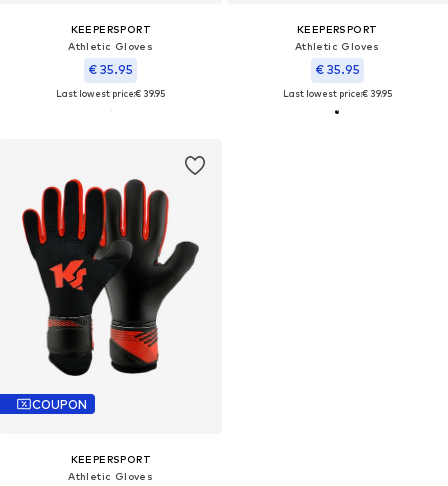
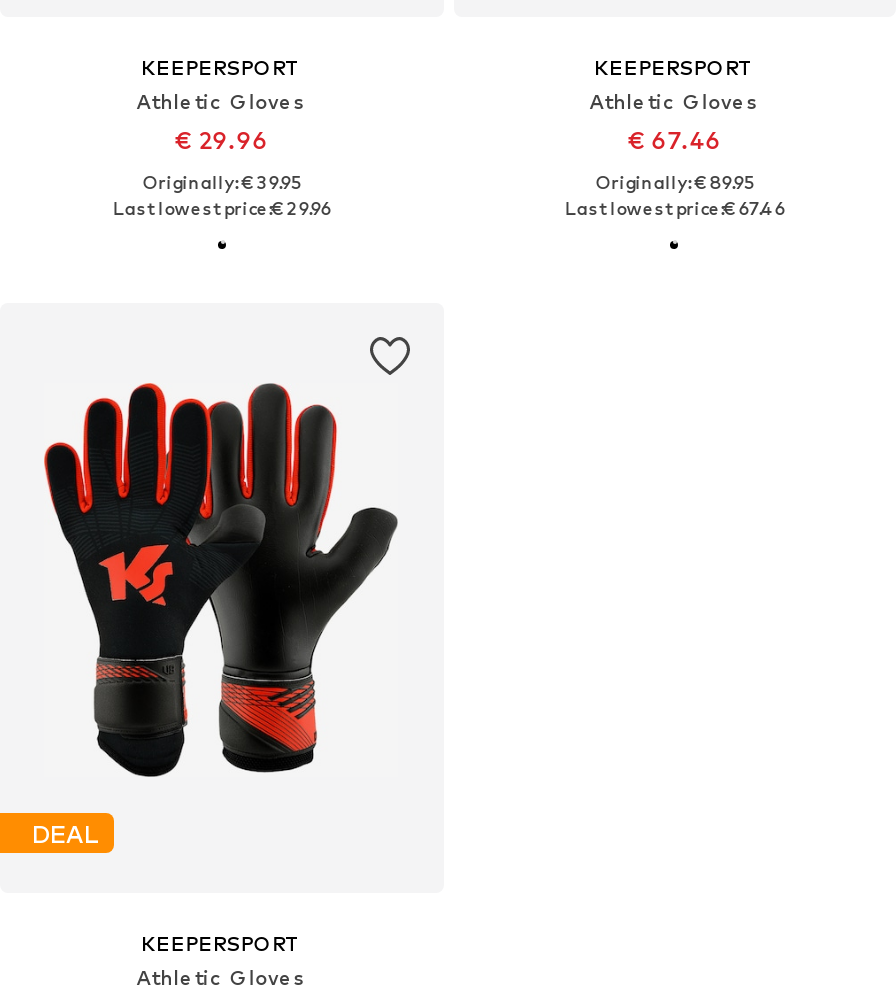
- € 35.95
+ € 29.96

- € 35.95
+ € 67.46

- Last lowest price:€ 39.95
+ Originally: € 39.95
+ Last lowest price:€ 29.96

- Last lowest price:€ 39.95
+ Originally: € 89.95
+ Last lowest price:€ 67.46

- COUPON
+ DEAL
